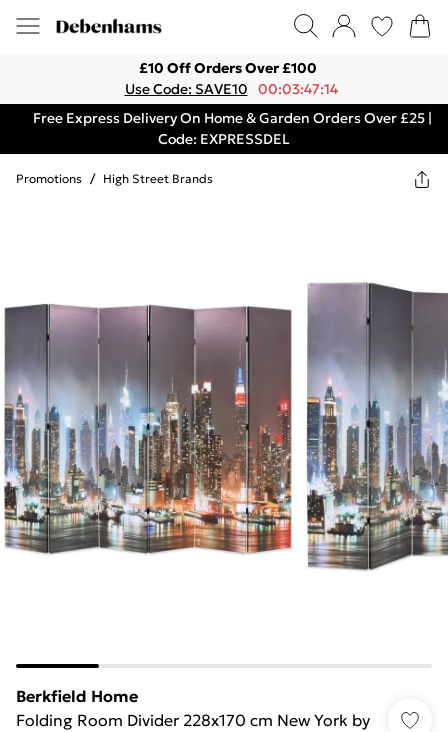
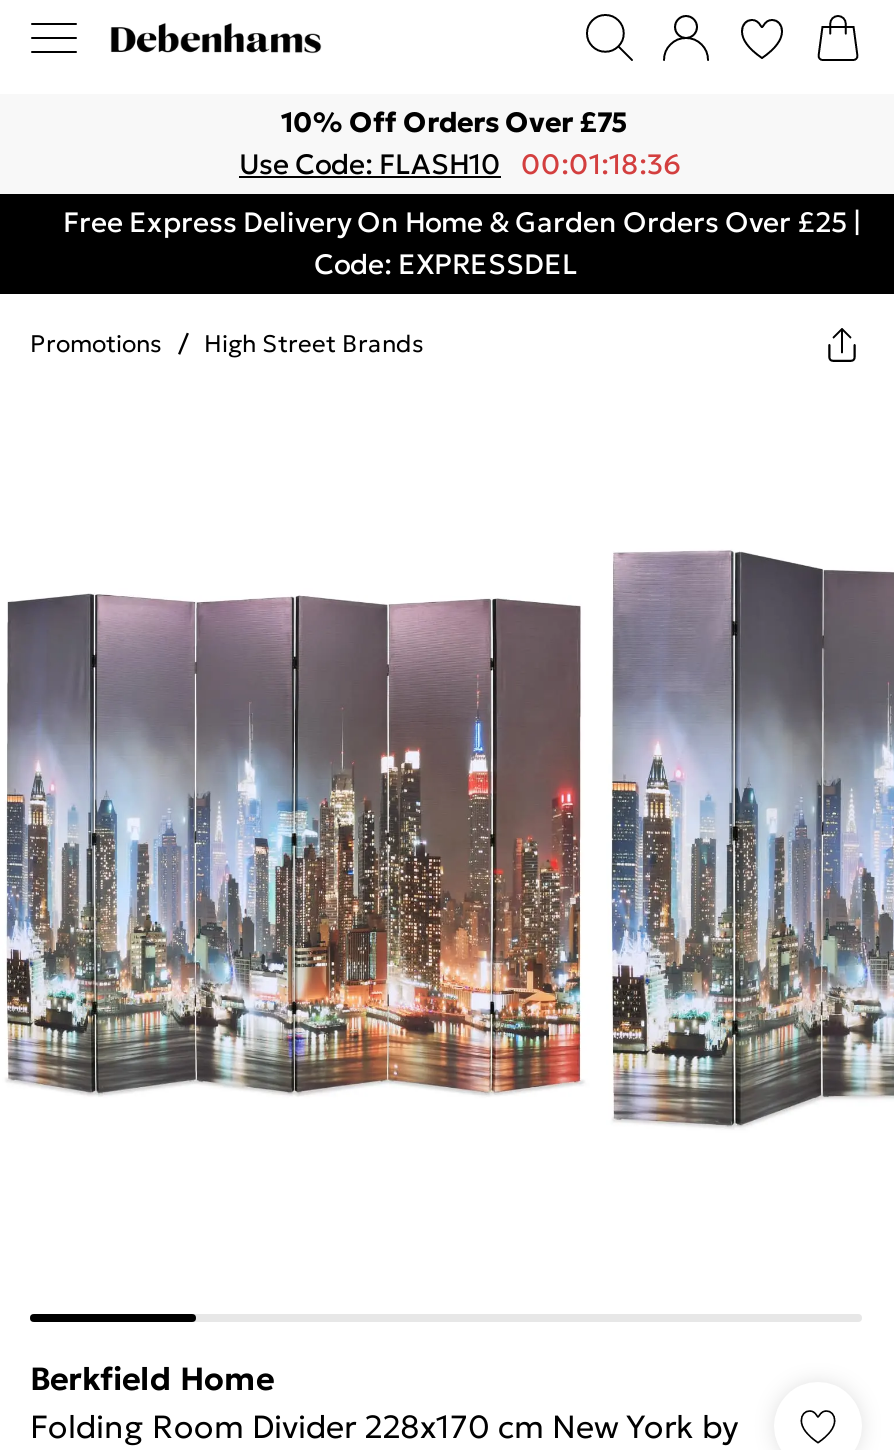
- £10 Off Orders Over £100
+ 10% Off Orders Over £75

- Use Code: SAVE10 00:03:47:14
+ Use Code: FLASH10 00:01:18:36
